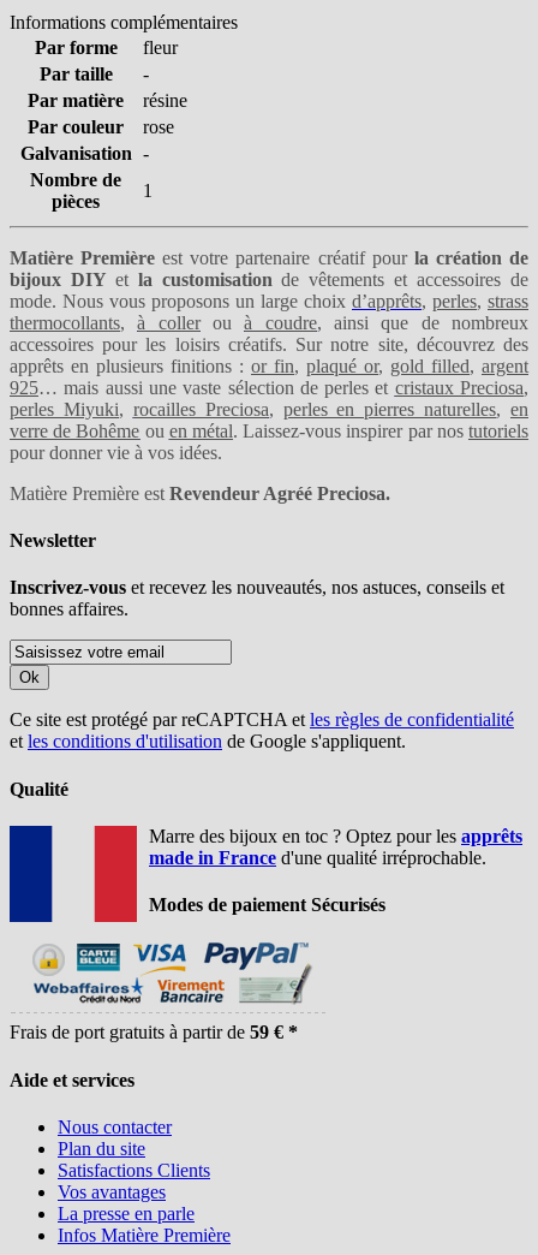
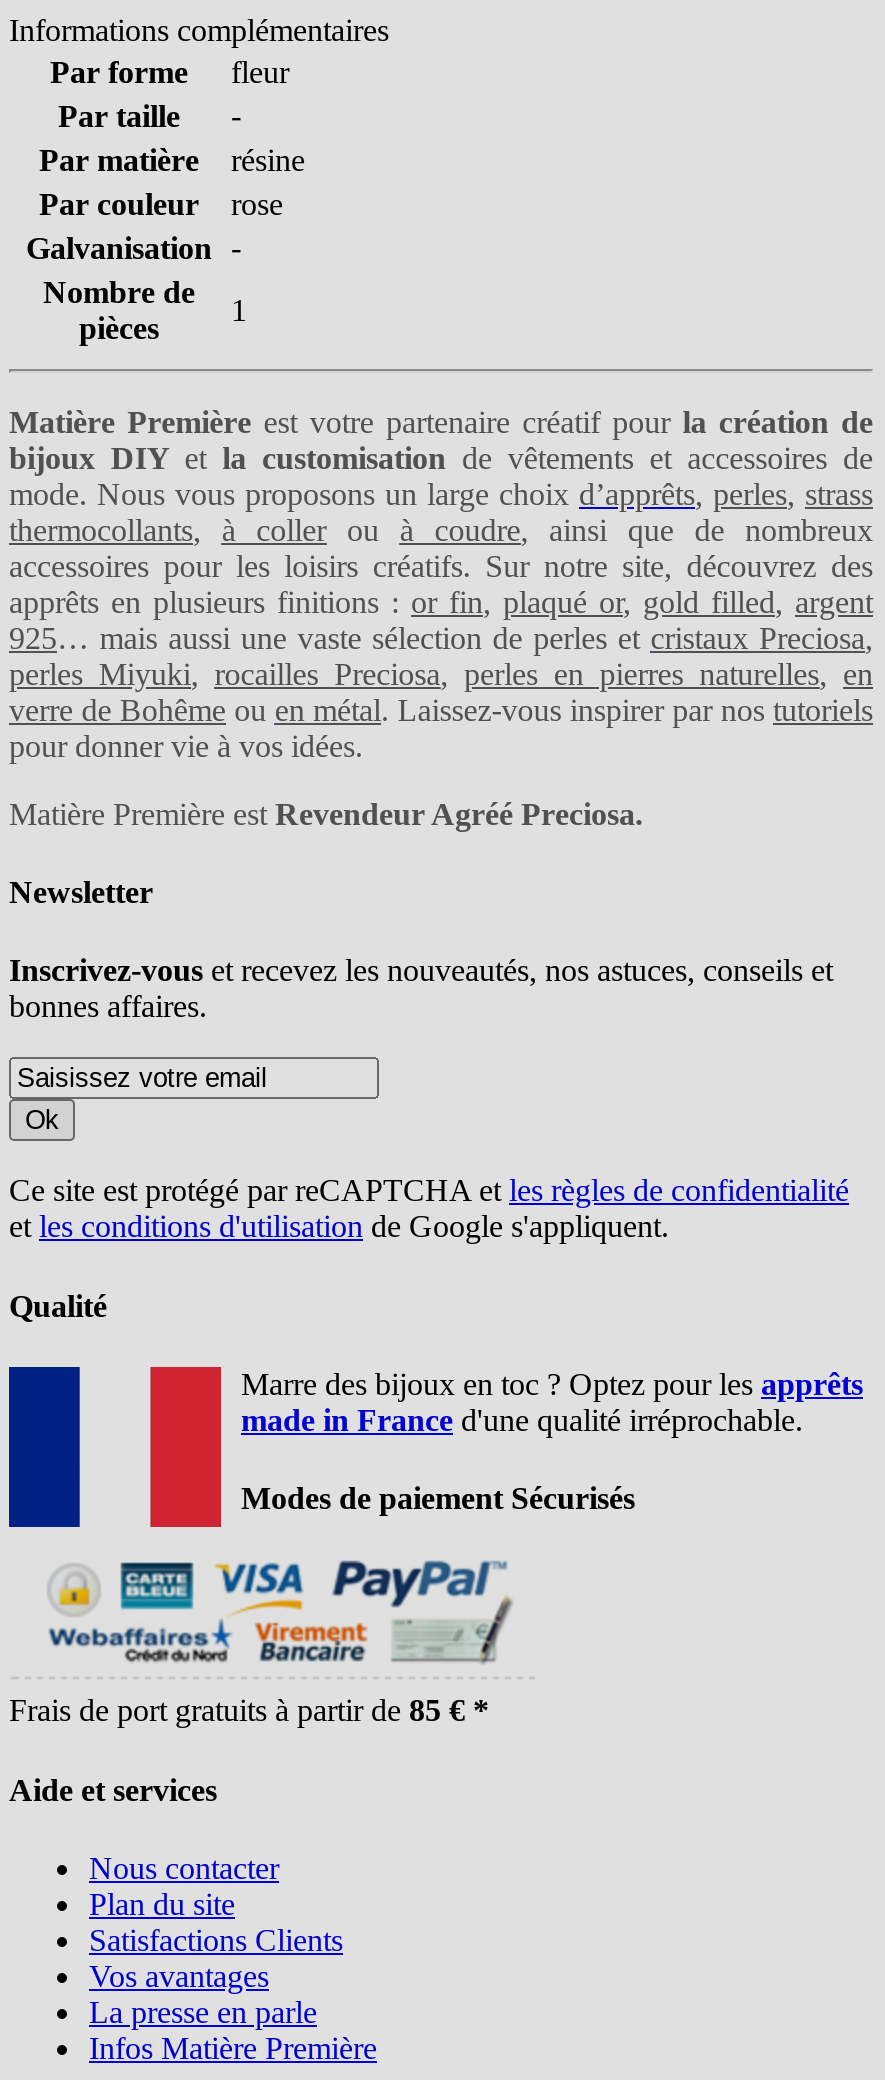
- Frais de port gratuits à partir de 59 € *
+ Frais de port gratuits à partir de 85 € *
